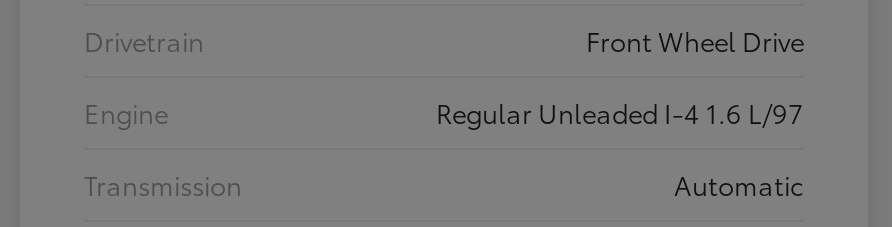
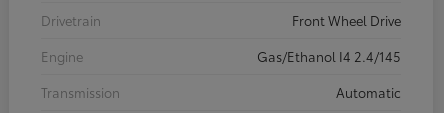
- Regular Unleaded I-4 1.6 L/97
+ Gas/Ethanol I4 2.4/145
